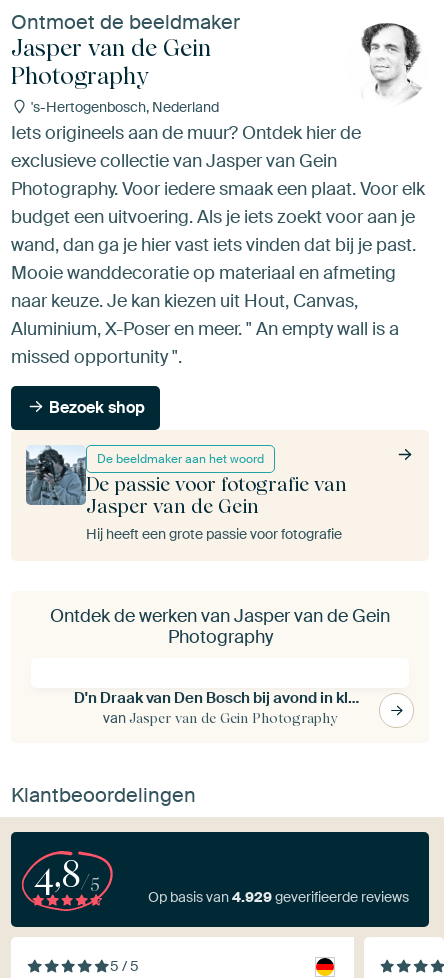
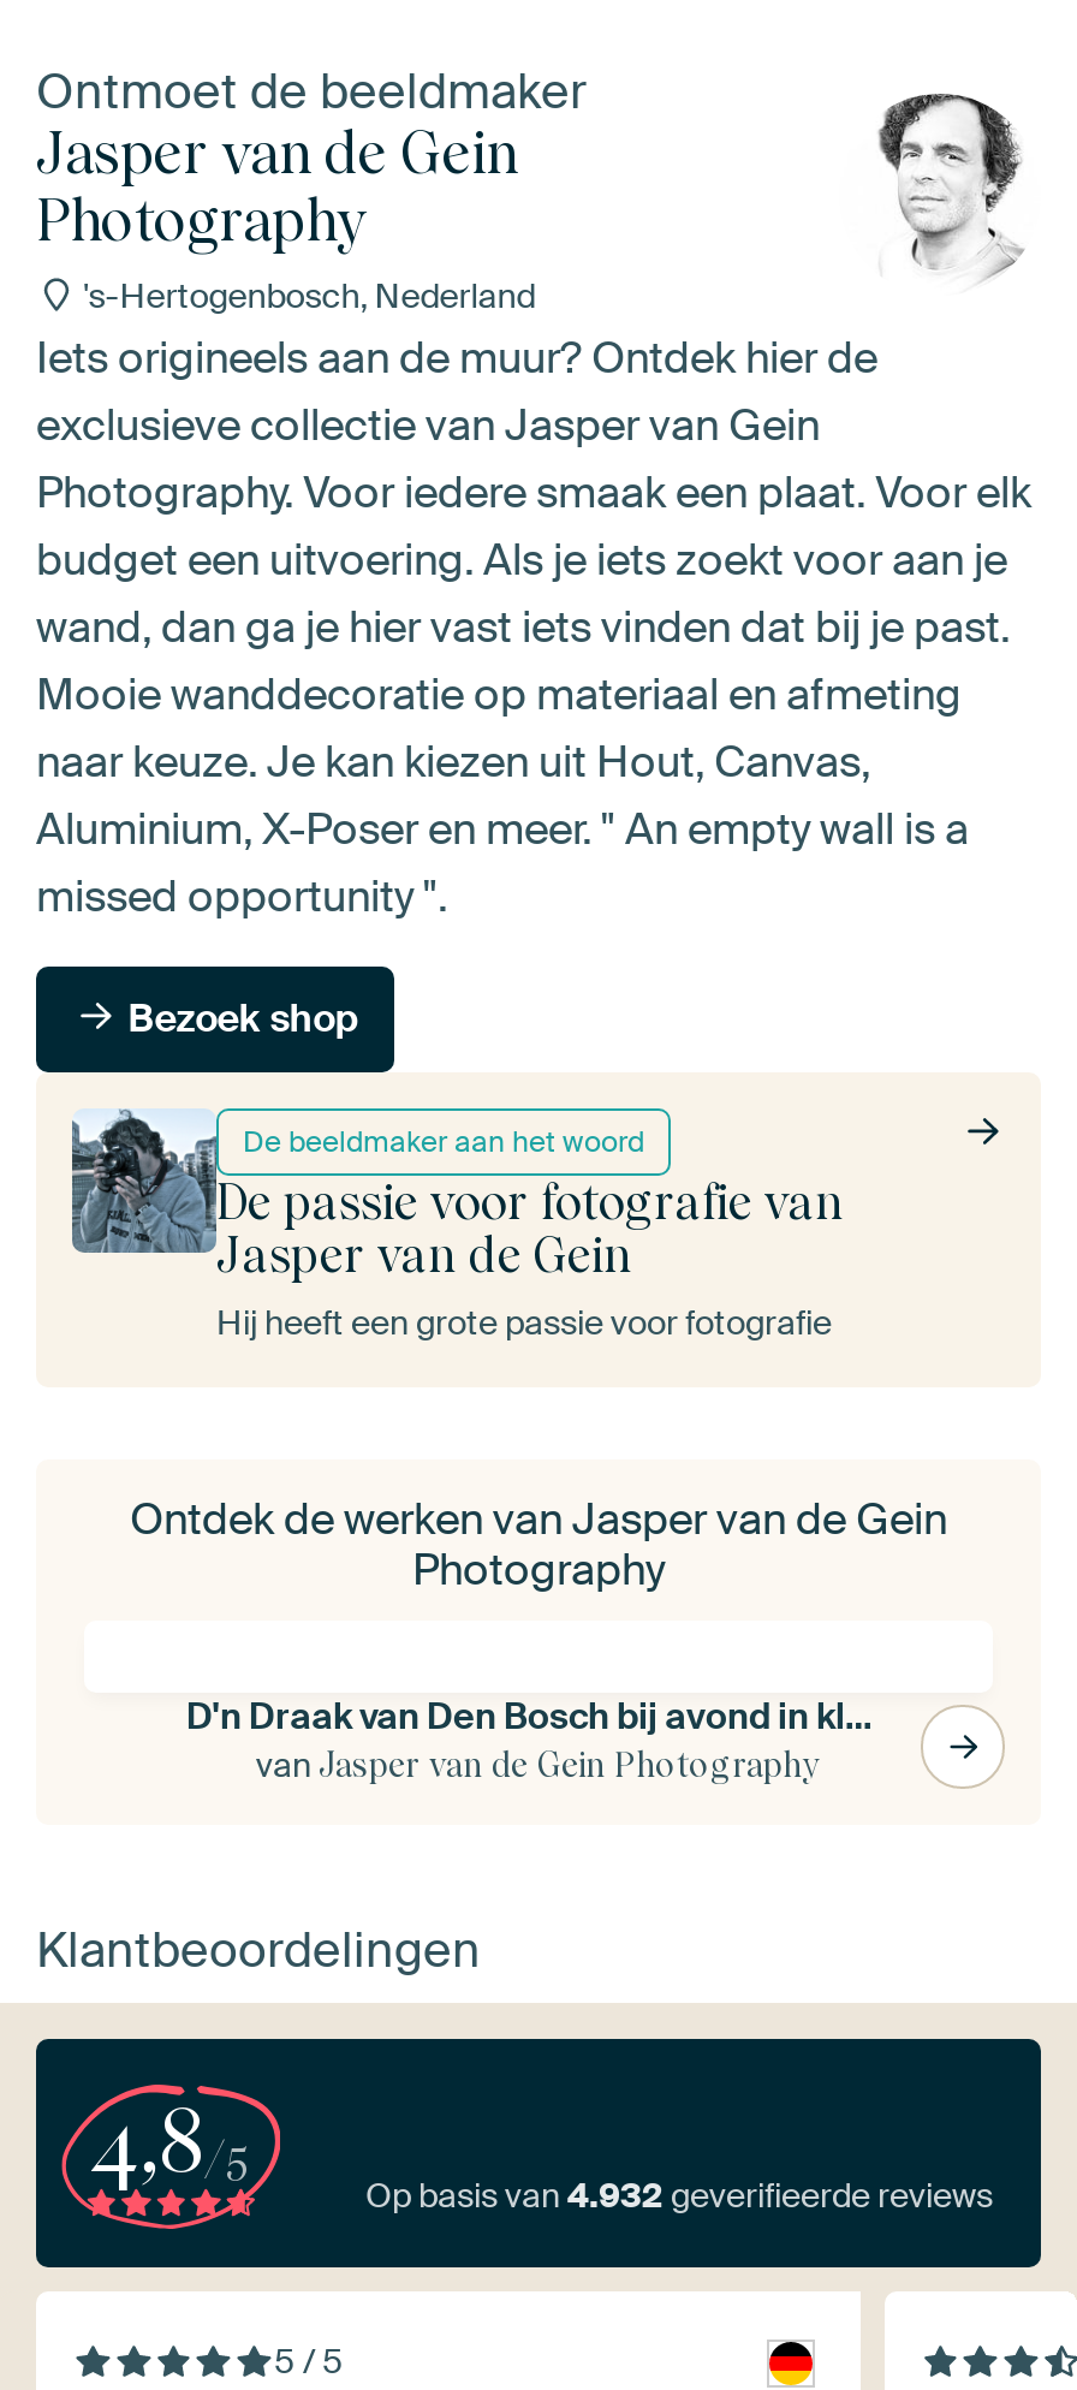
- Op basis van 4.929 geverifieerde reviews
+ Op basis van 4.932 geverifieerde reviews
